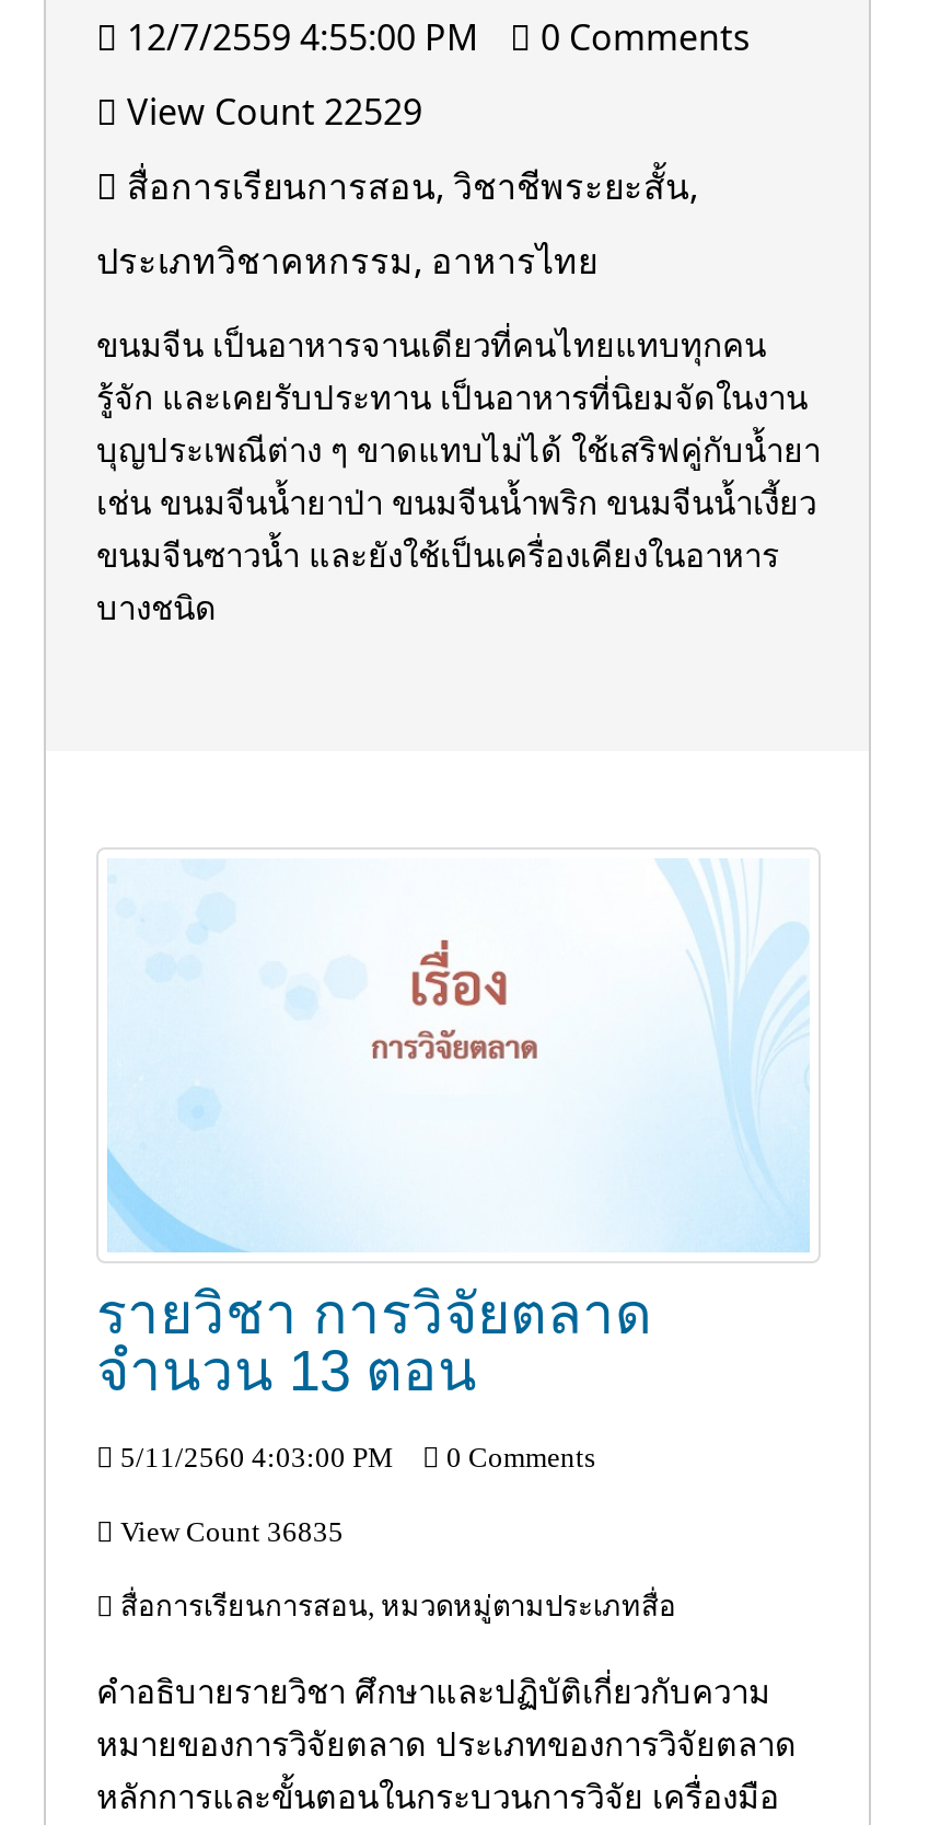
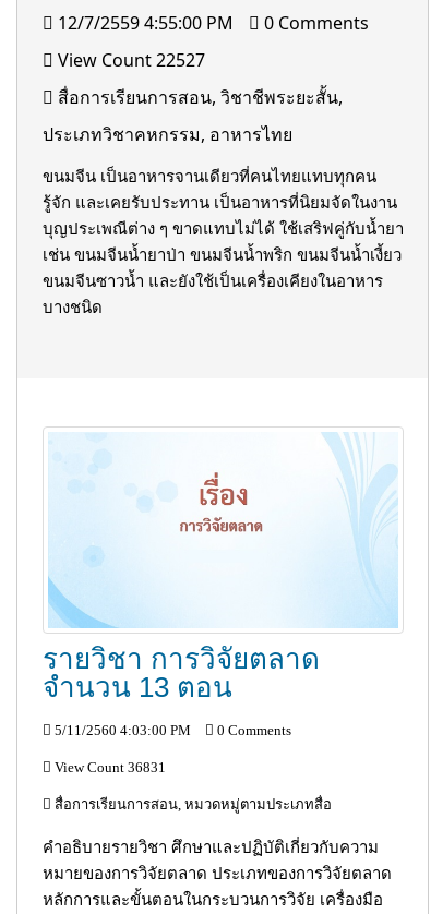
- View Count 22529
+ View Count 22527

- View Count 36835
+ View Count 36831
